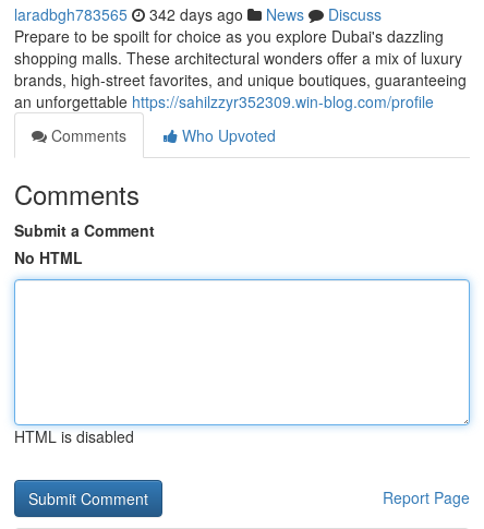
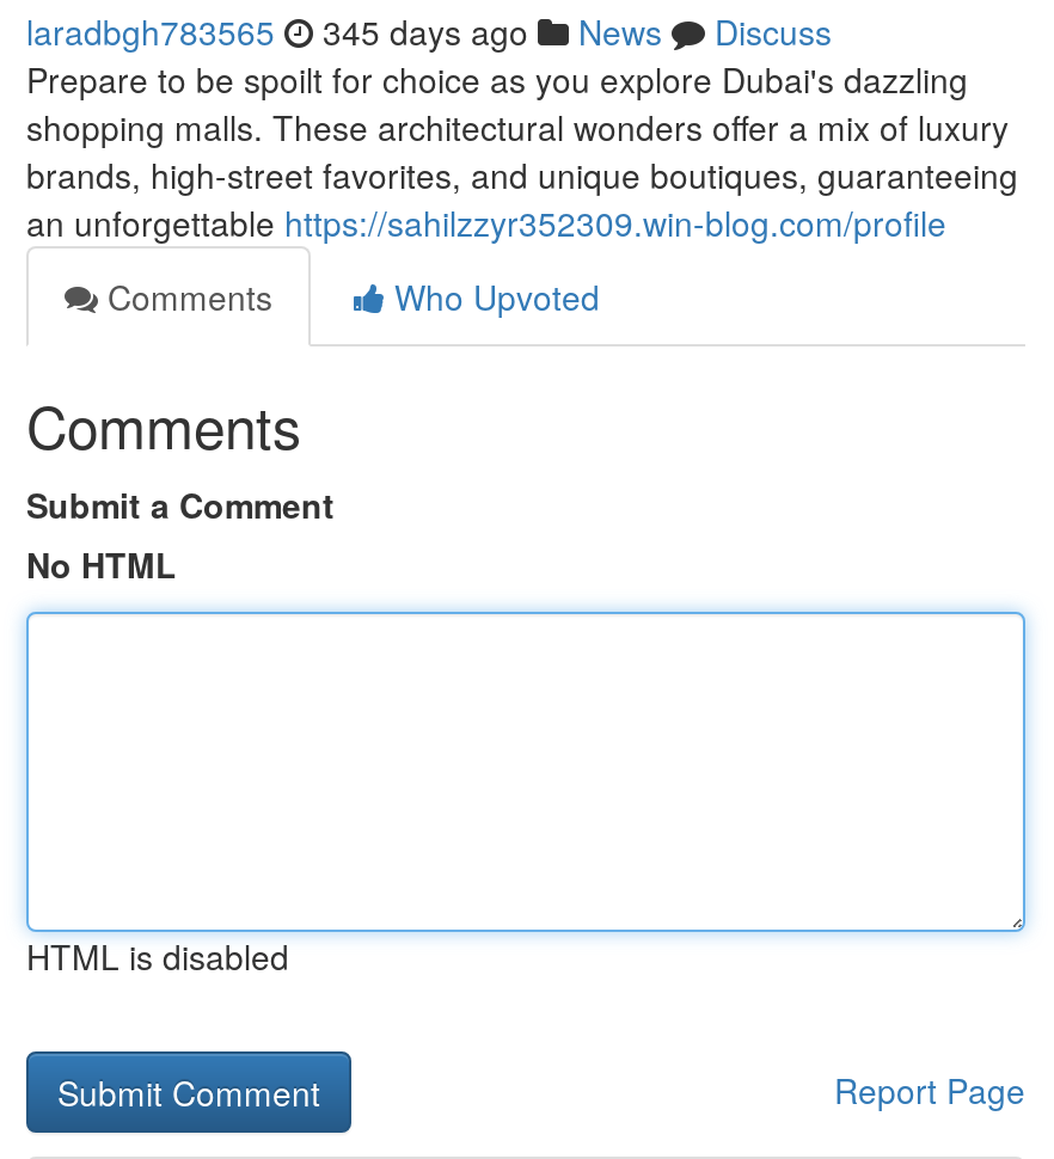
- laradbgh783565 342 days ago News Discuss
+ laradbgh783565 345 days ago News Discuss
